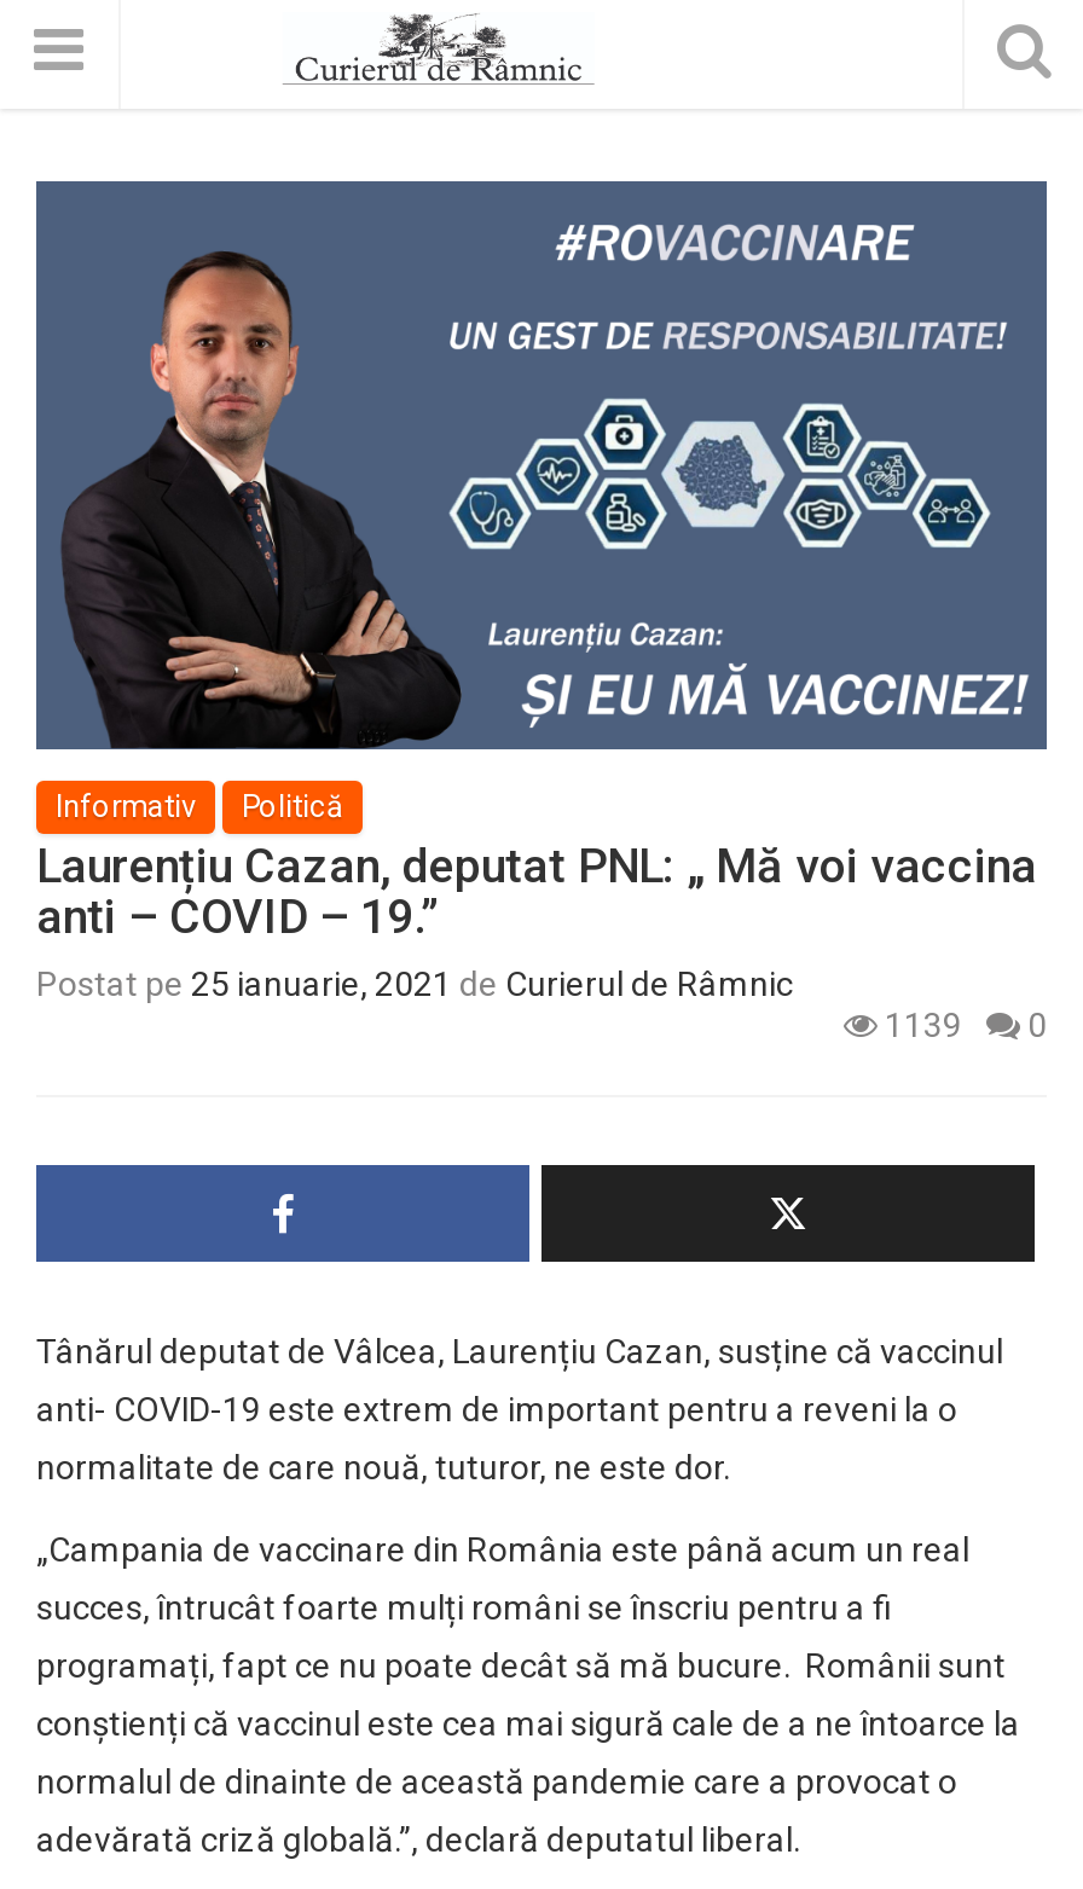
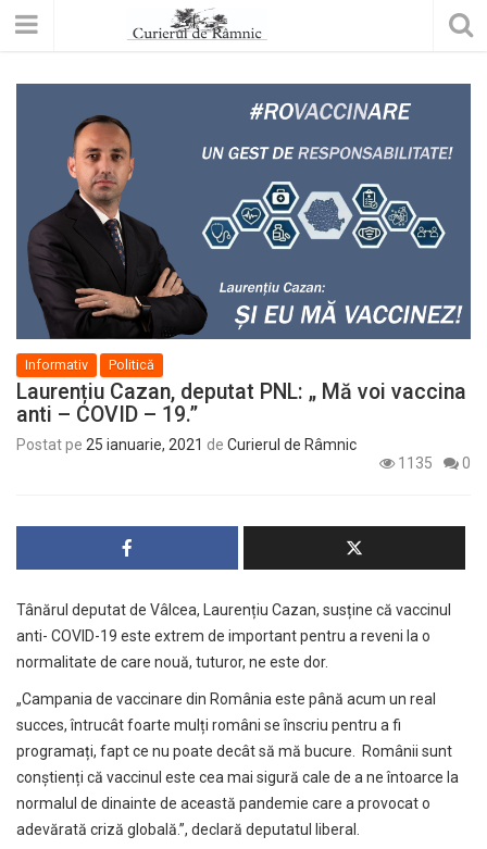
- 1139 0
+ 1135 0
